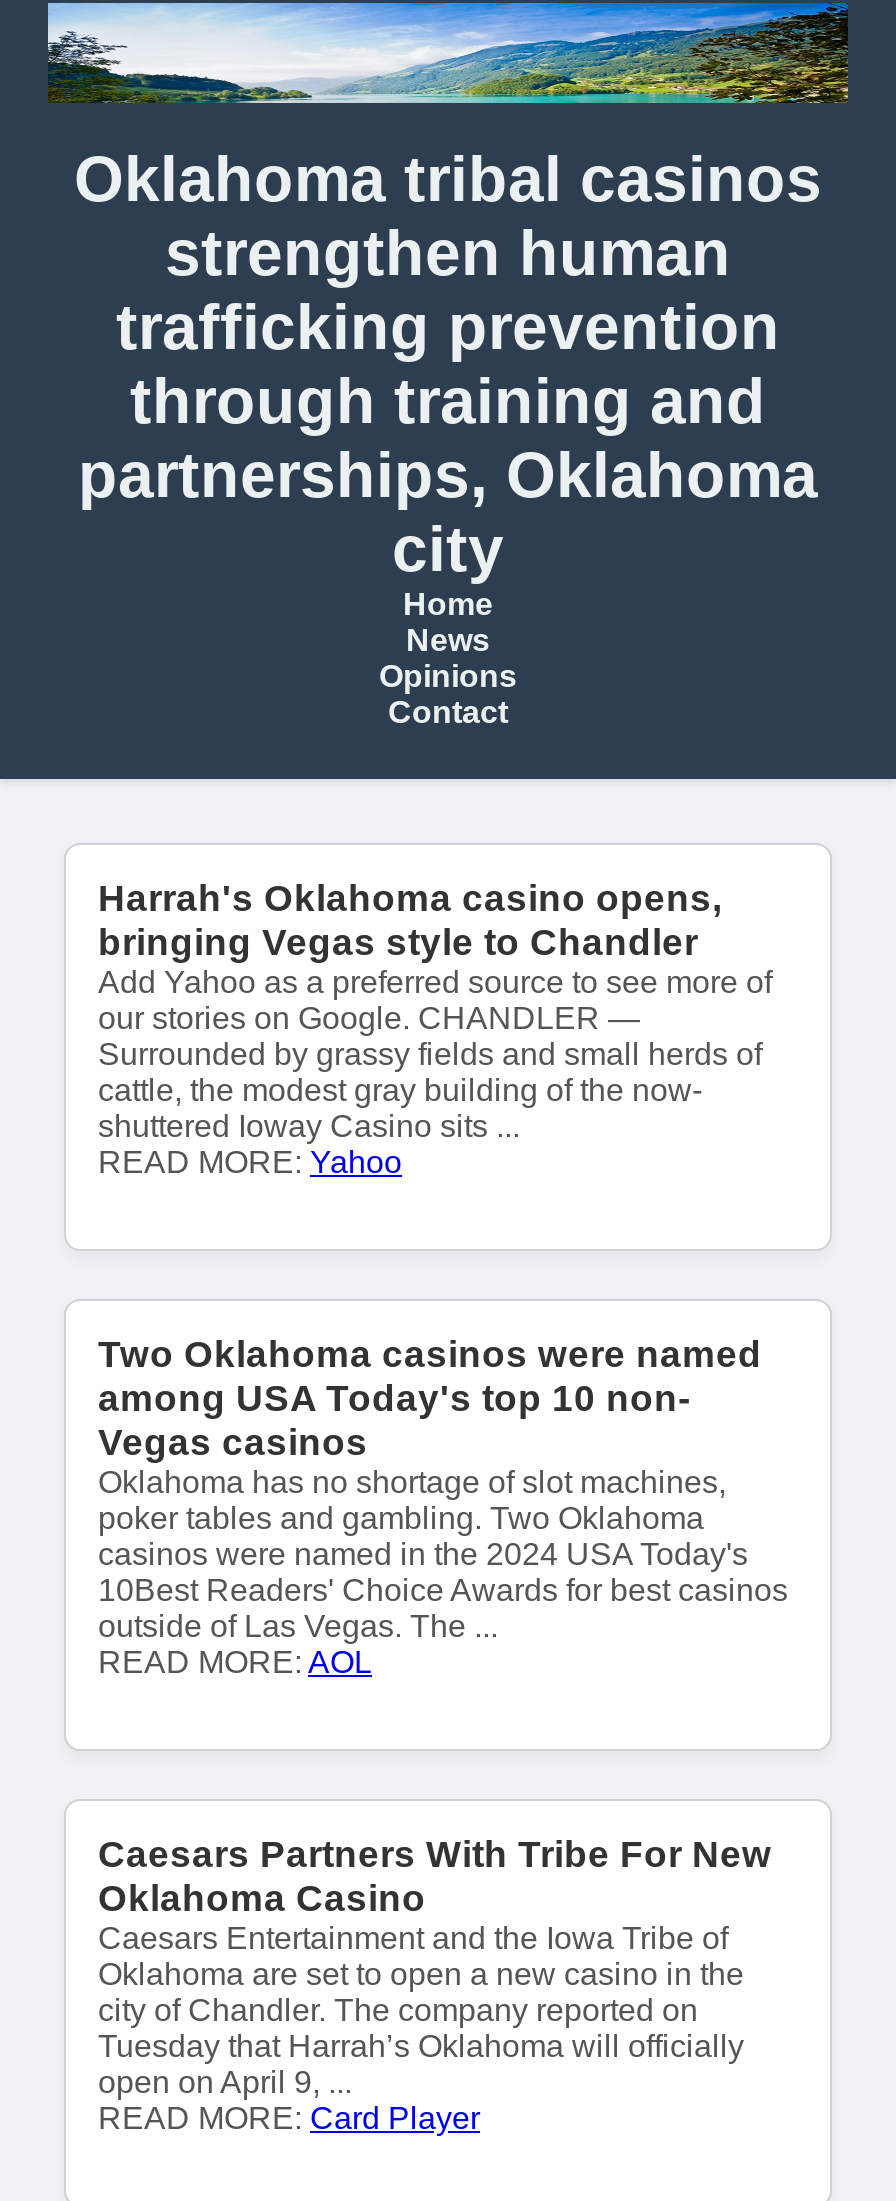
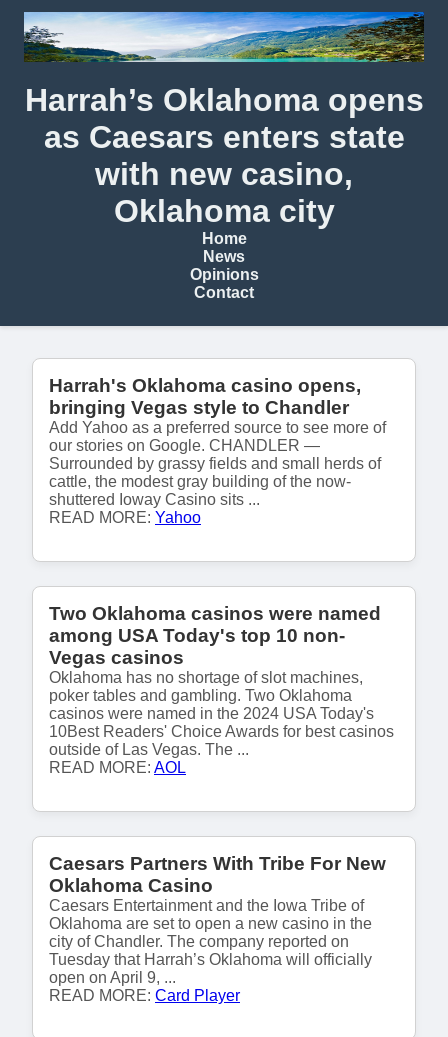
- Oklahoma tribal casinos
- strengthen human
- trafficking prevention
- through training and
- partnerships, Oklahoma
- city
+ Harrah’s Oklahoma opens
+ as Caesars enters state
+ with new casino,
+ Oklahoma city
